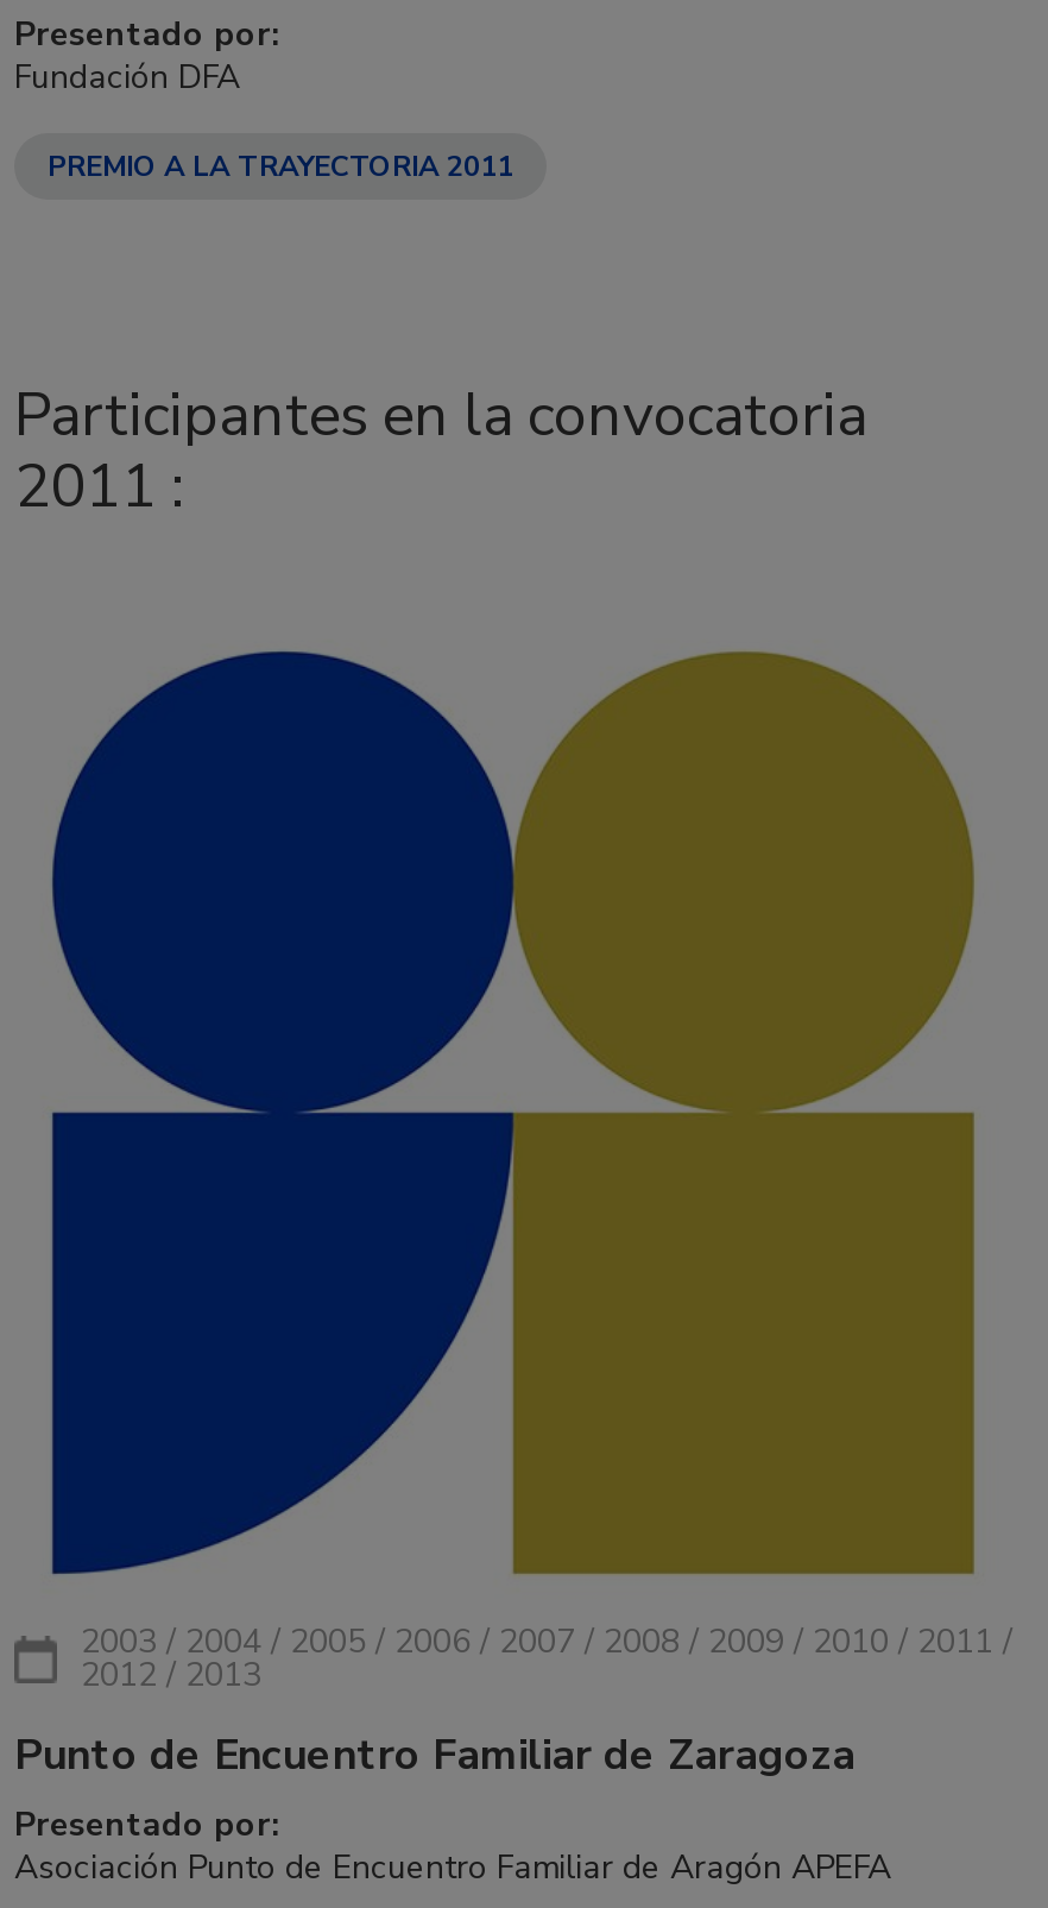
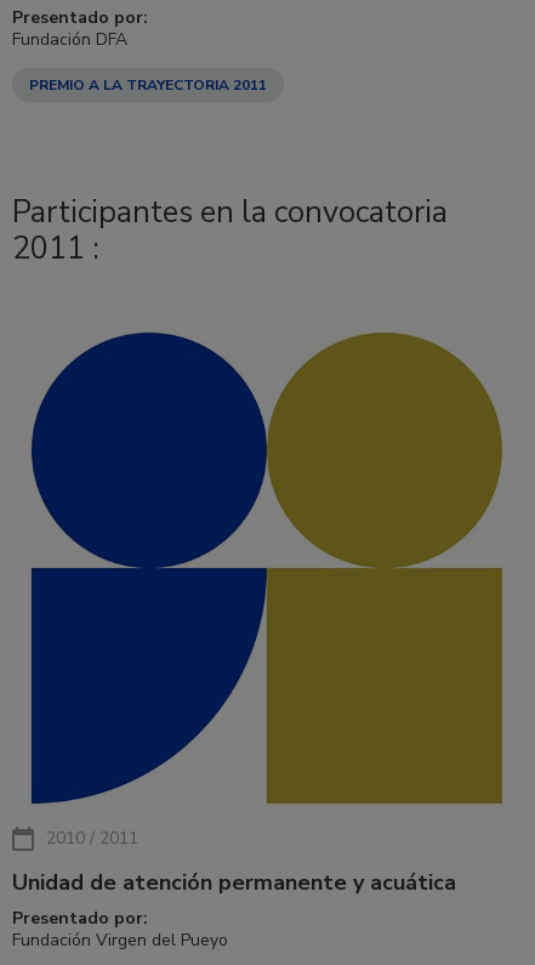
- 2003 / 2004 / 2005 / 2006 / 2007 / 2008 / 2009 / 2010 / 2011 /
- 2012 / 2013
+ 2010 / 2011

- Punto de Encuentro Familiar de Zaragoza
+ Unidad de atención permanente y acuática

- Asociación Punto de Encuentro Familiar de Aragón APEFA
+ Fundación Virgen del Pueyo
